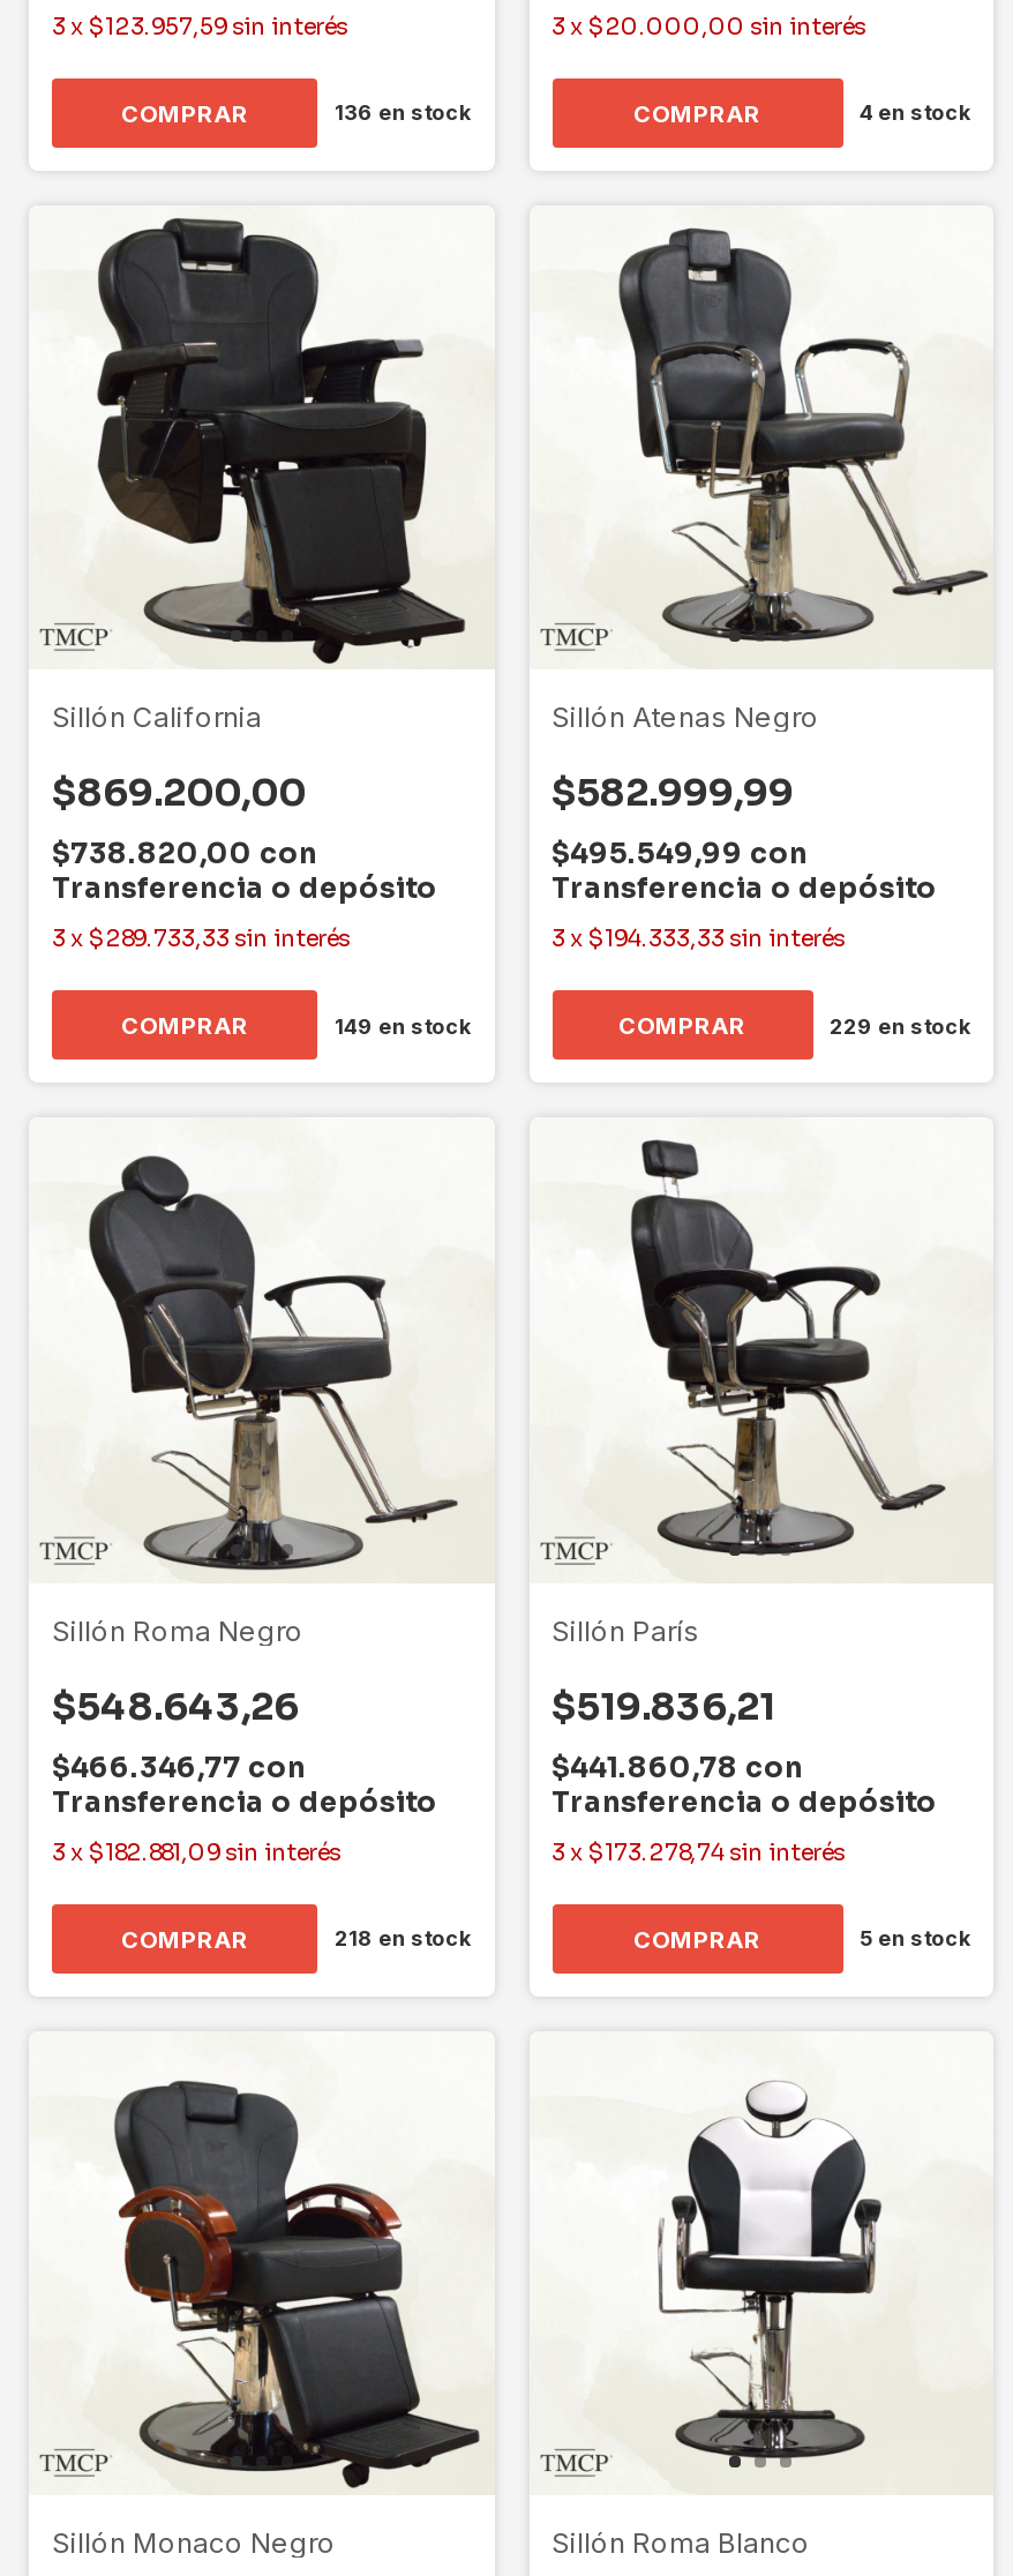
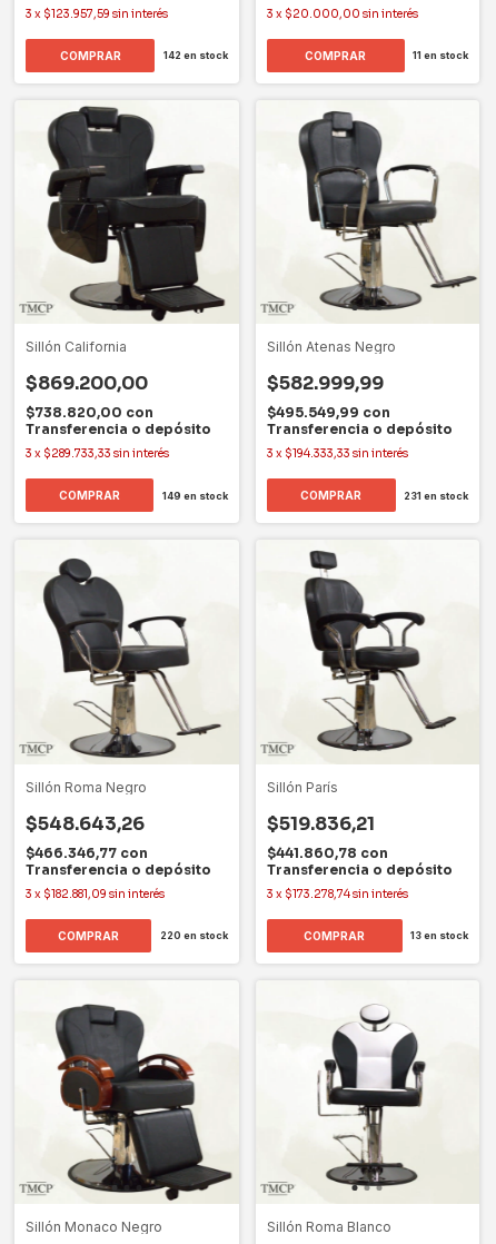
- 136 en stock
+ 142 en stock

- 4 en stock
+ 11 en stock

- 229 en stock
+ 231 en stock

- 218 en stock
+ 220 en stock

- 5 en stock
+ 13 en stock
